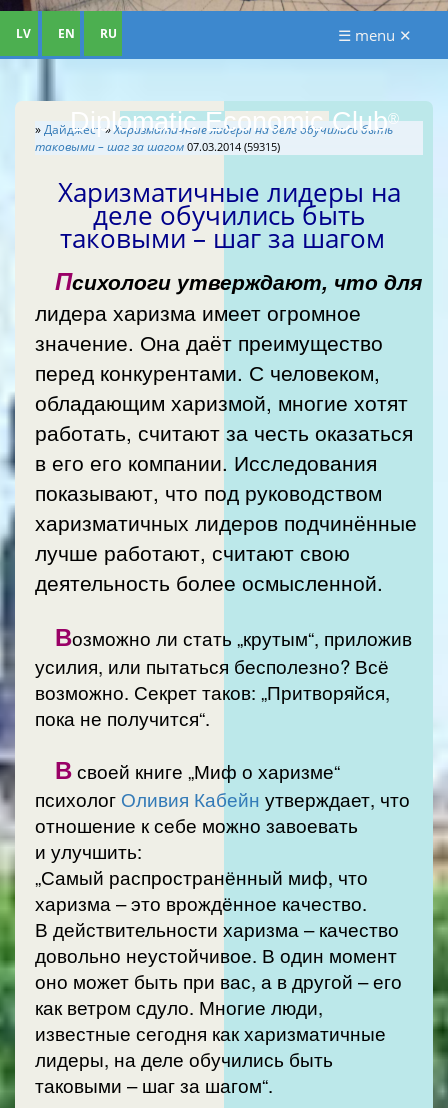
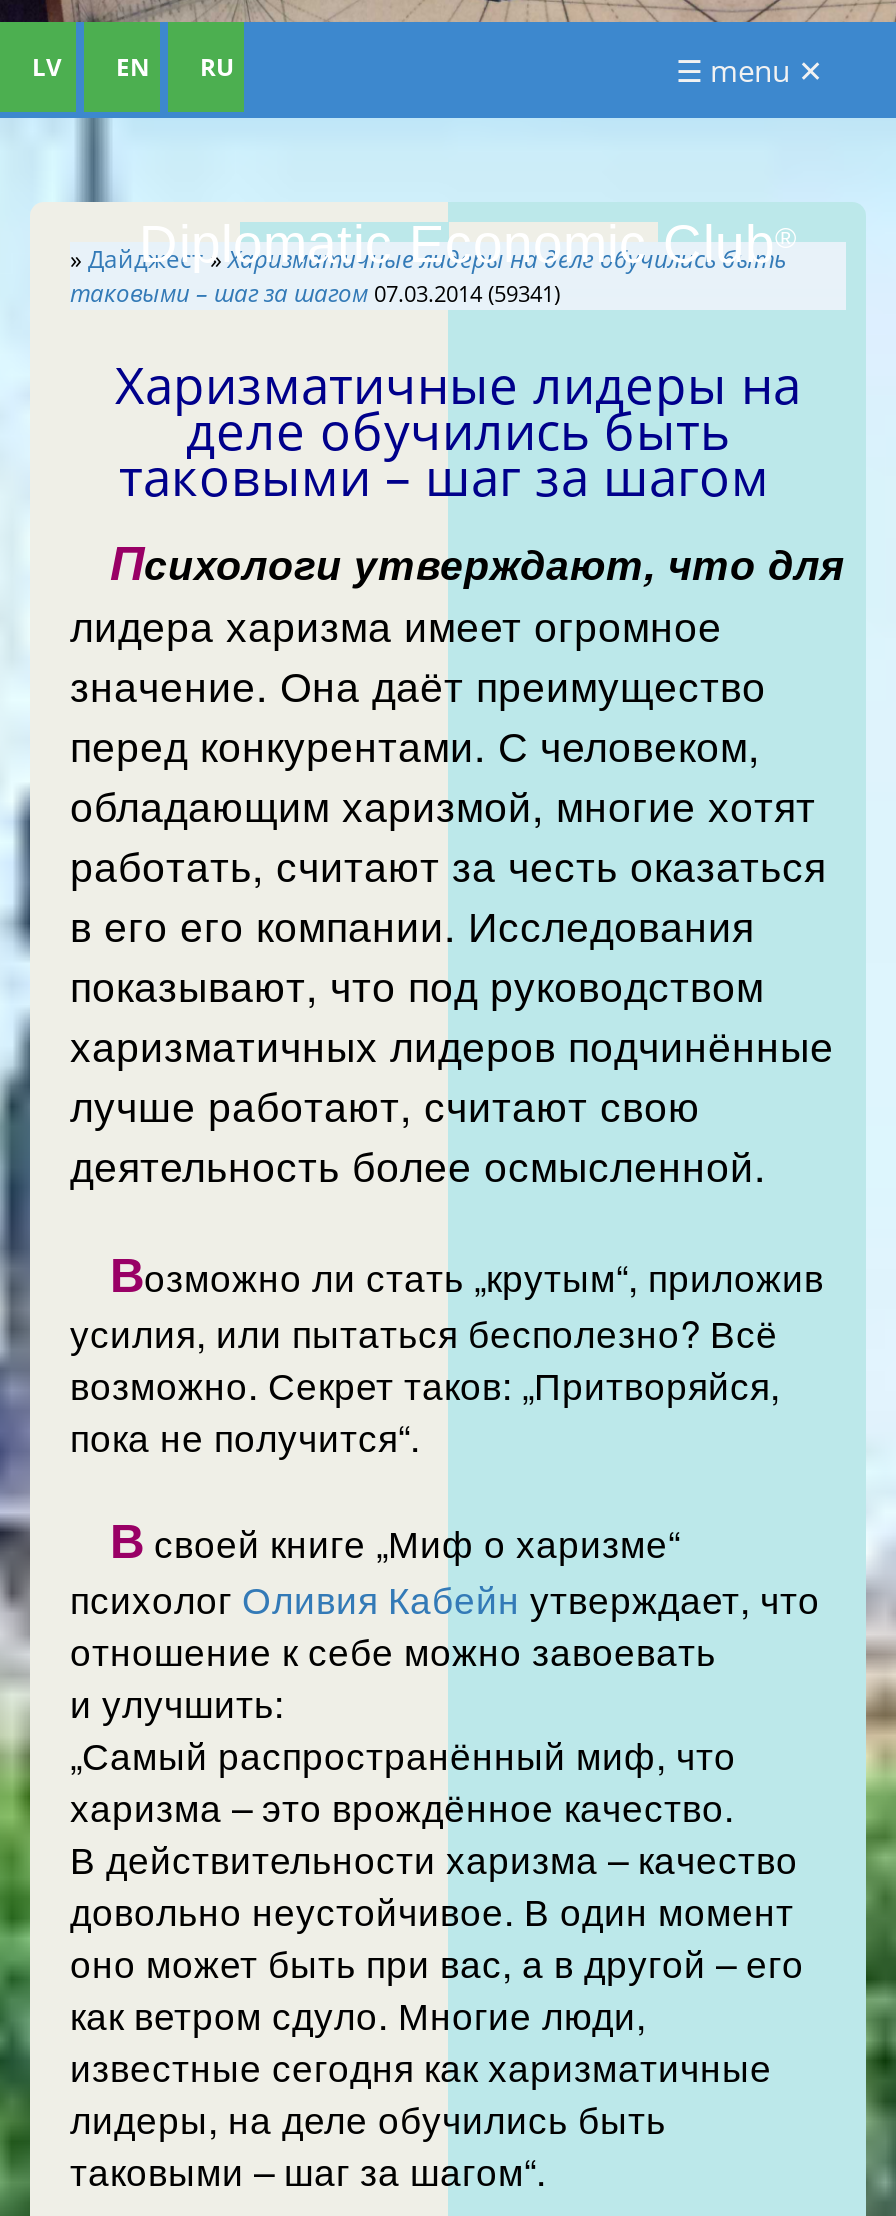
- таковыми – шаг за шагом 07.03.2014 (59315)
+ таковыми – шаг за шагом 07.03.2014 (59341)
